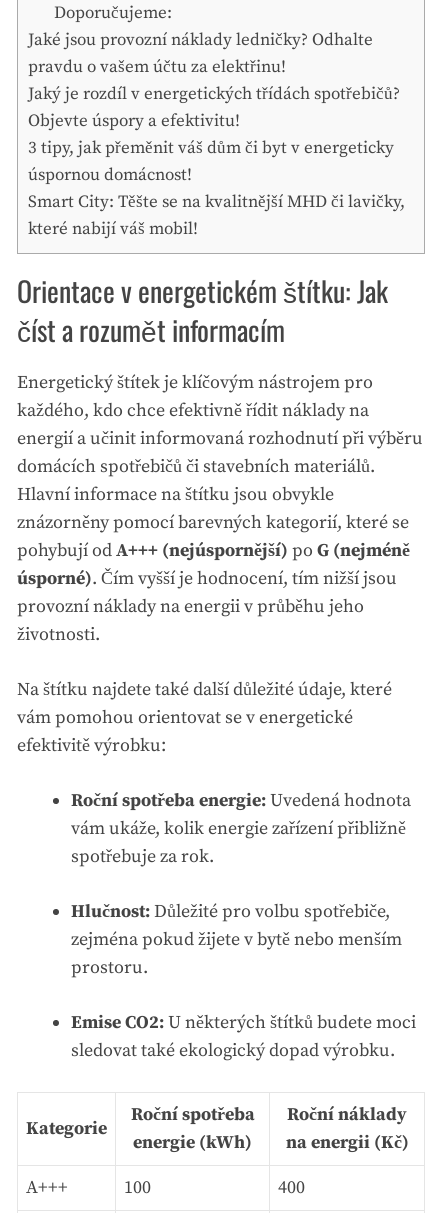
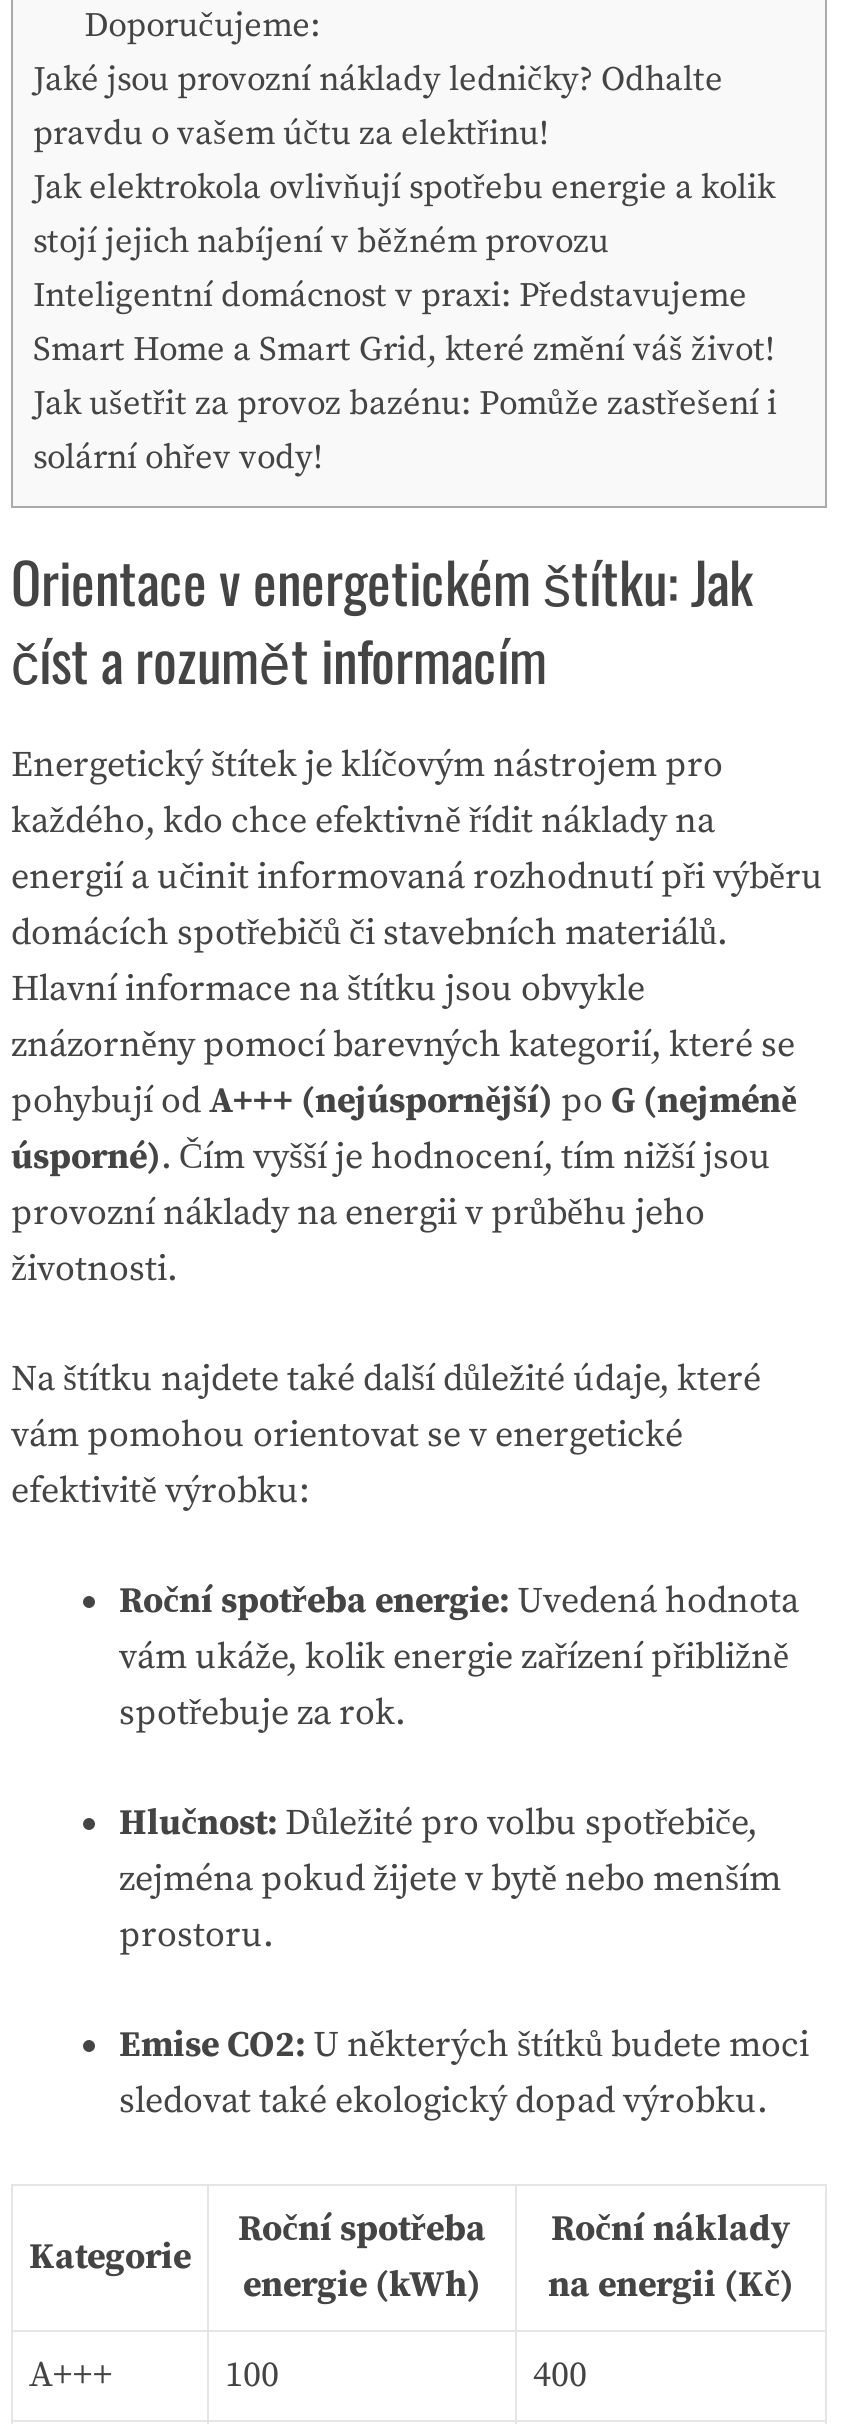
- Jaký je rozdíl v energetických třídách spotřebičů?
- Objevte úspory a efektivitu!
- 3 tipy, jak přeměnit váš dům či byt v energeticky
- úspornou domácnost!
- Smart City: Těšte se na kvalitnější MHD či lavičky,
- které nabijí váš mobil!
+ Jak elektrokola ovlivňují spotřebu energie a kolik
+ stojí jejich nabíjení v běžném provozu
+ Inteligentní domácnost v praxi: Představujeme
+ Smart Home a Smart Grid, které změní váš život!
+ Jak ušetřit za provoz bazénu: Pomůže zastřešení i
+ solární ohřev vody!
